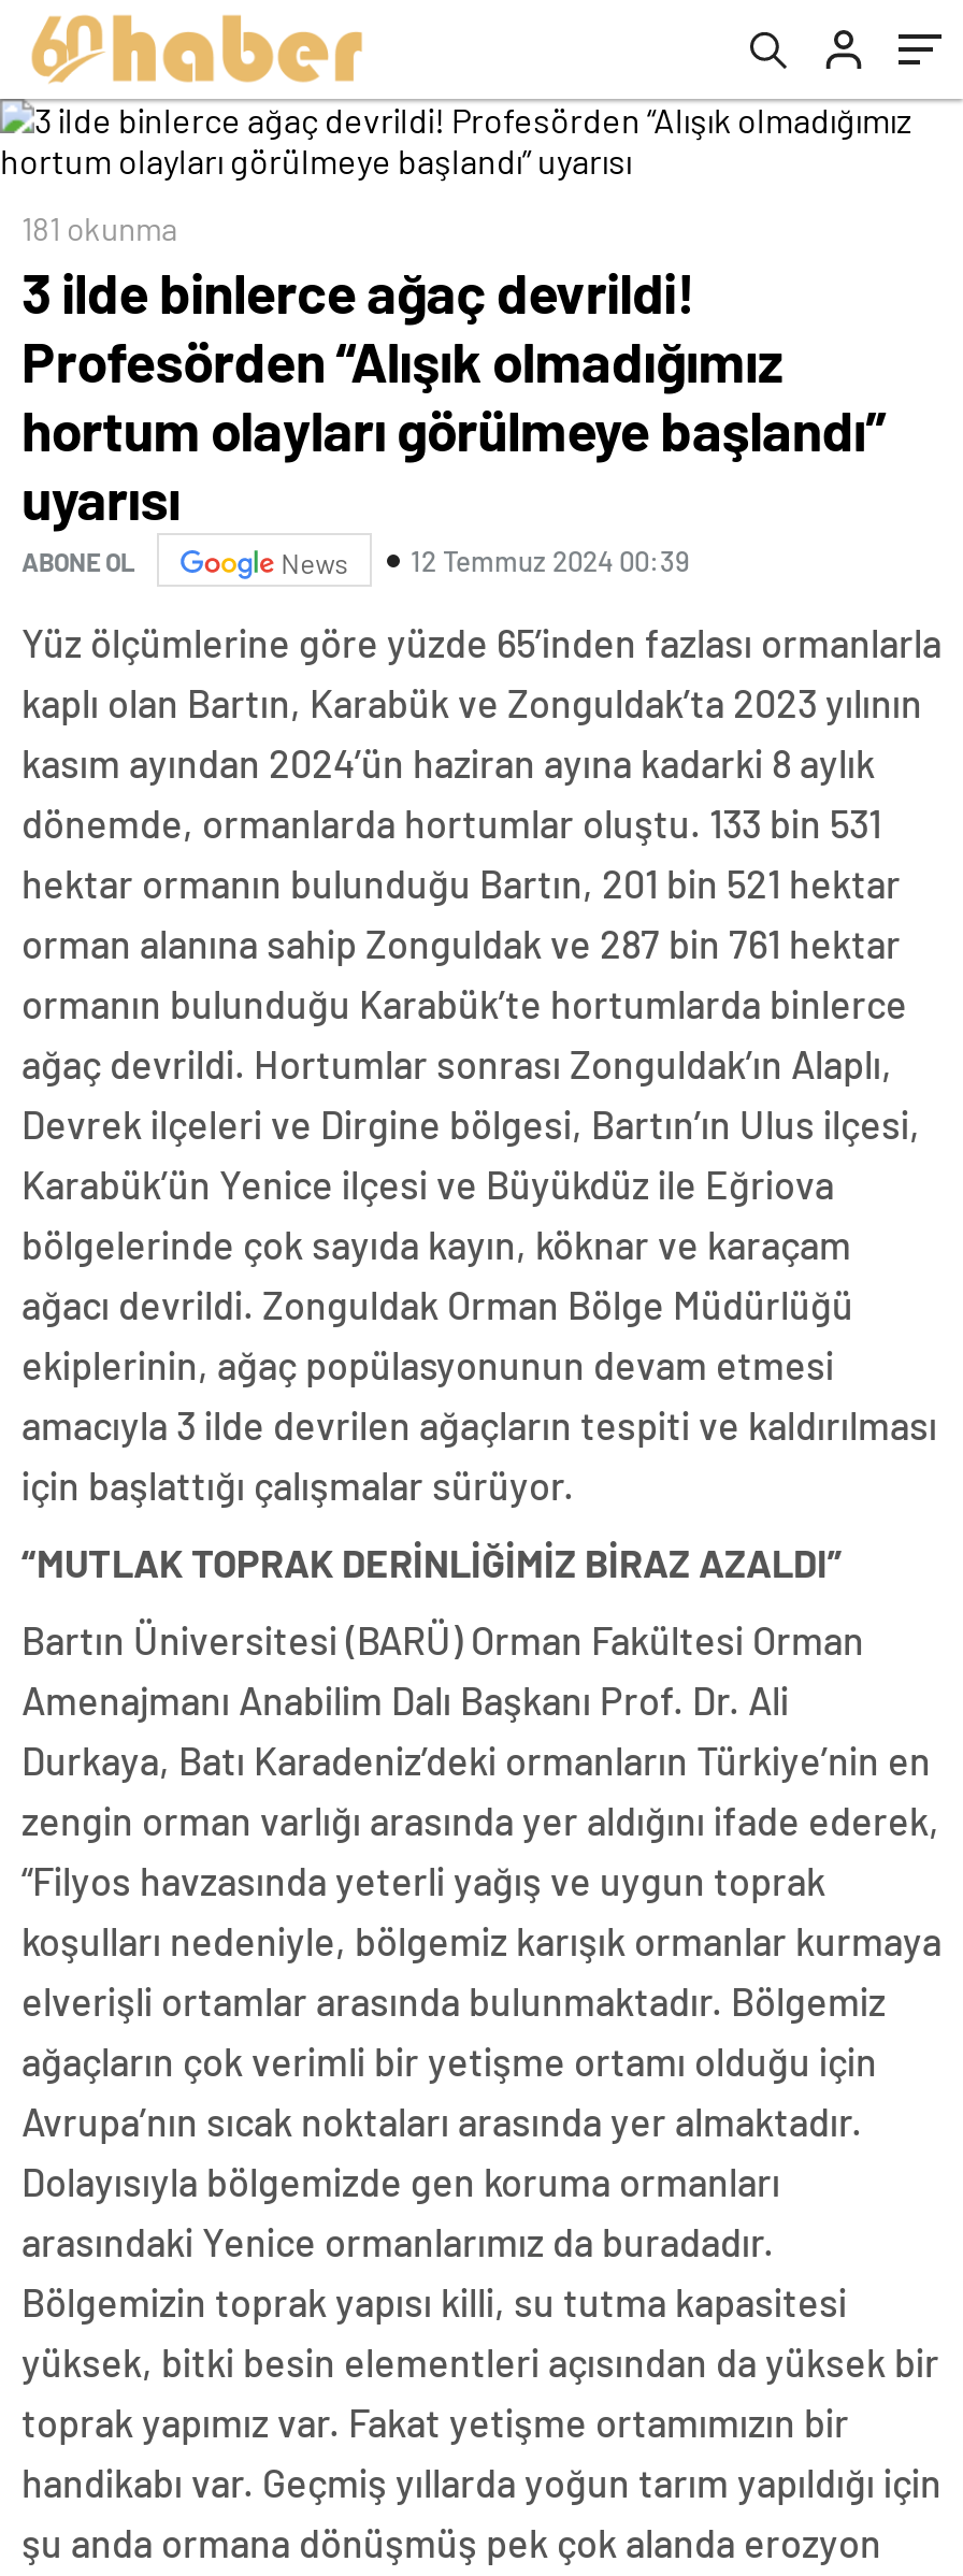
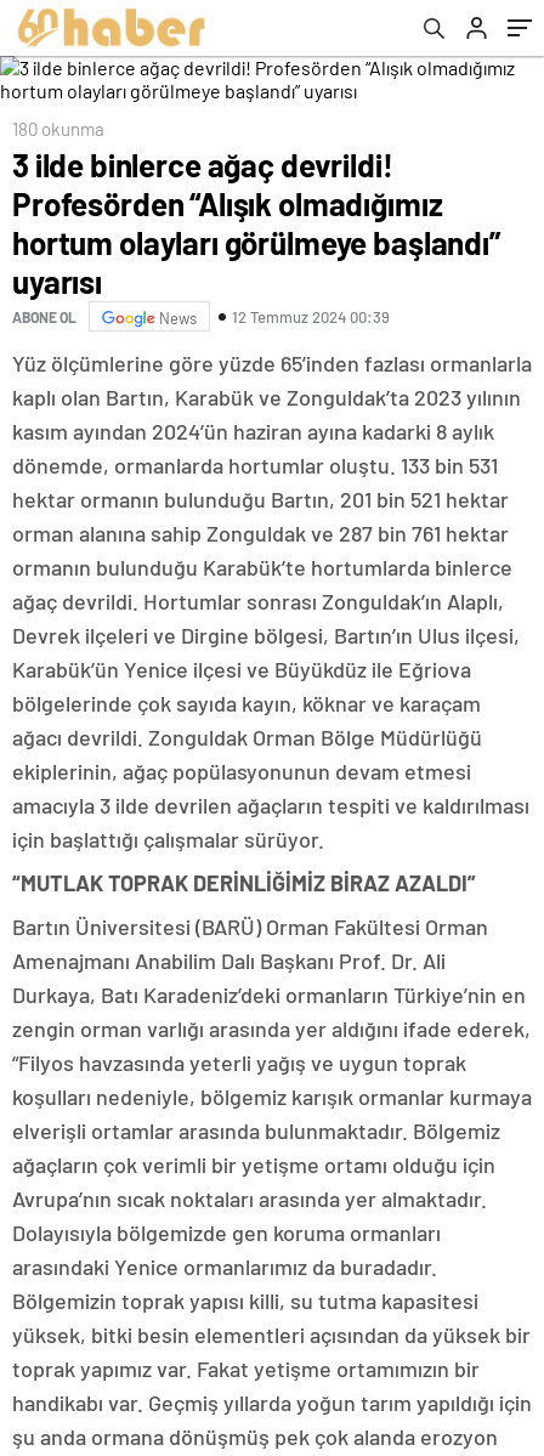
- 181 okunma
+ 180 okunma
